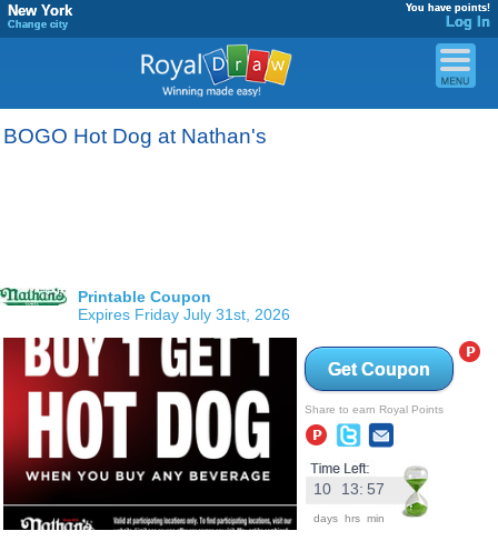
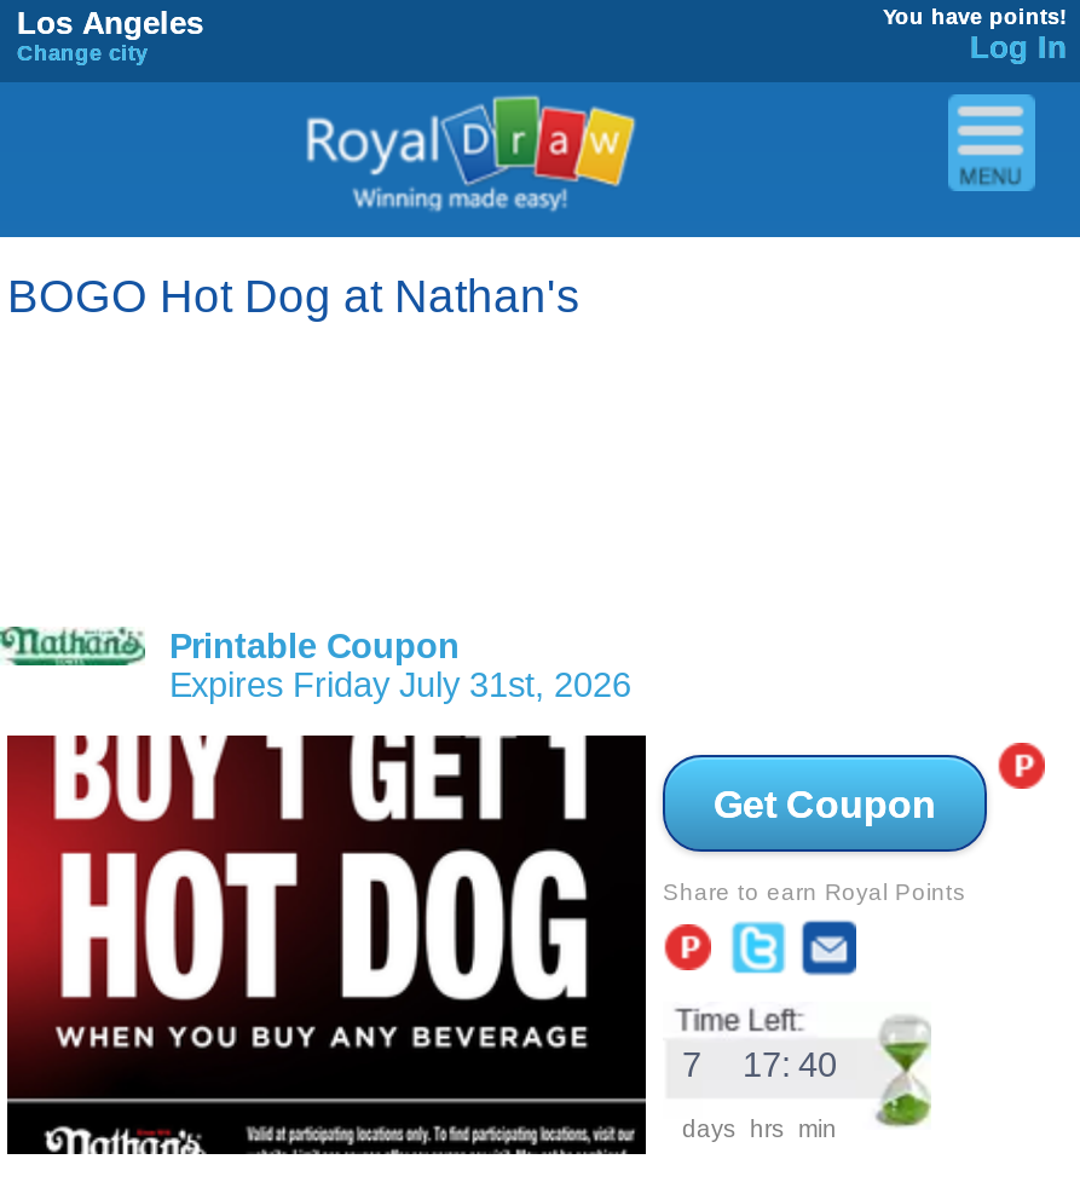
- New York
+ Los Angeles

- 10 13: 57
+ 7
+ 17: 40
